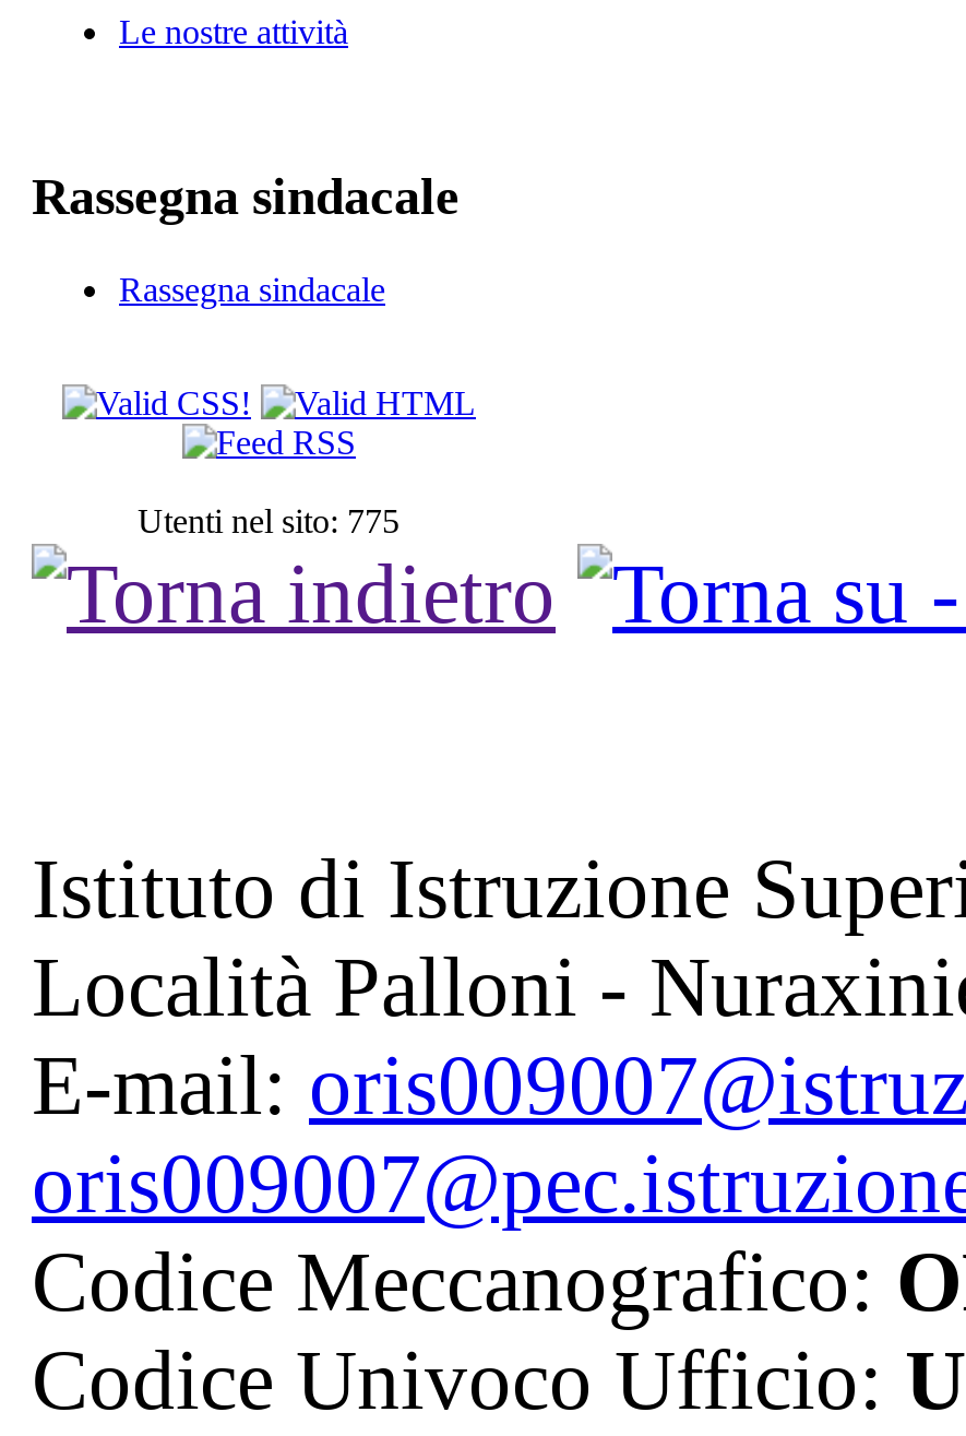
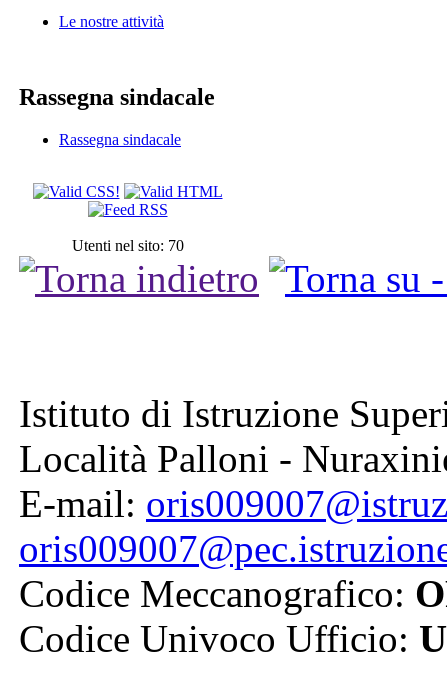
- Utenti nel sito: 775
+ Utenti nel sito: 70
